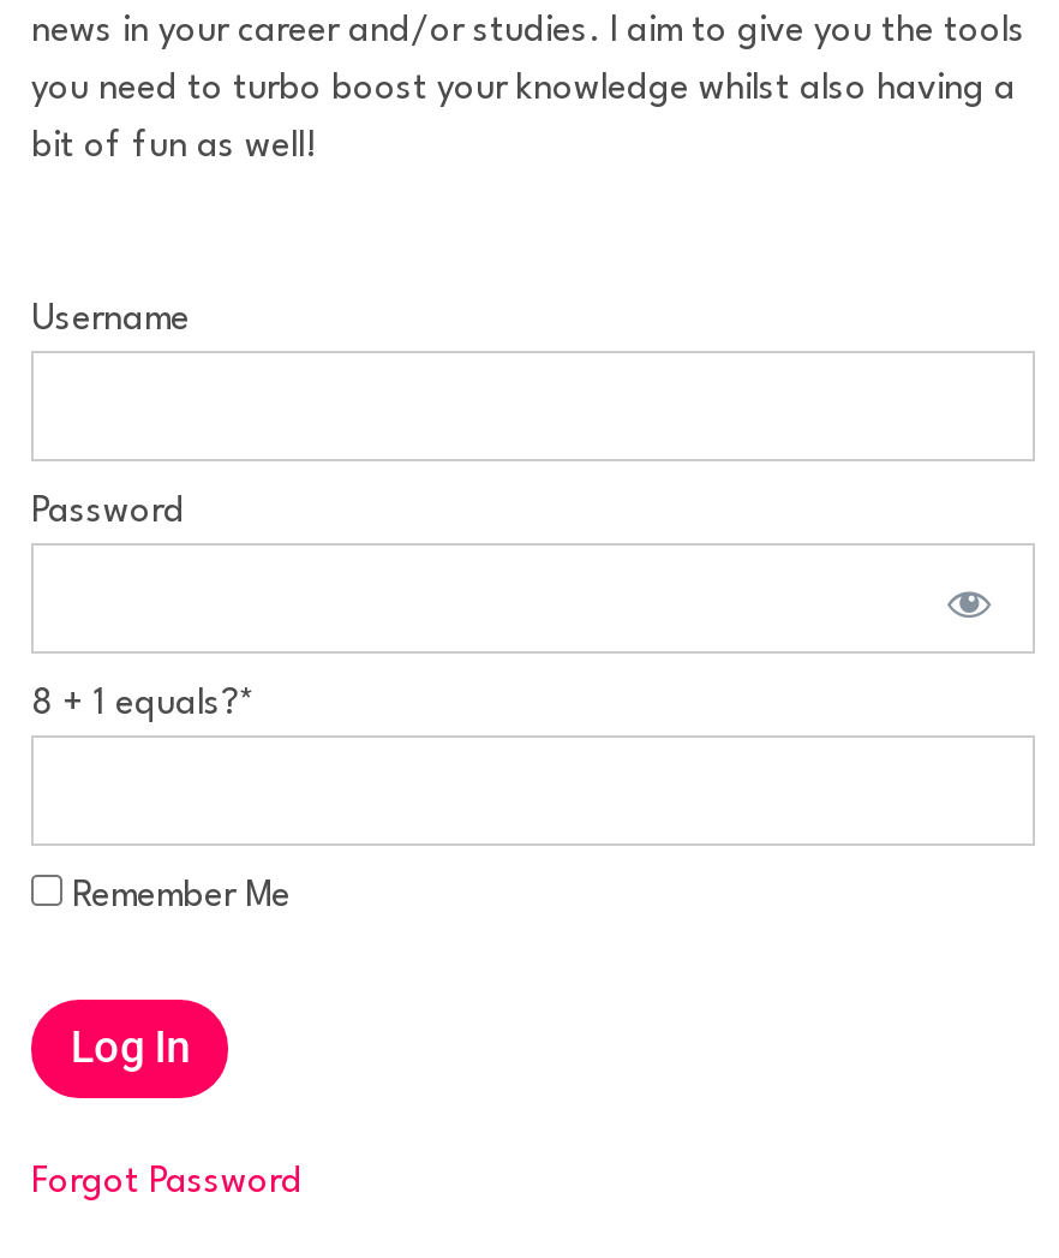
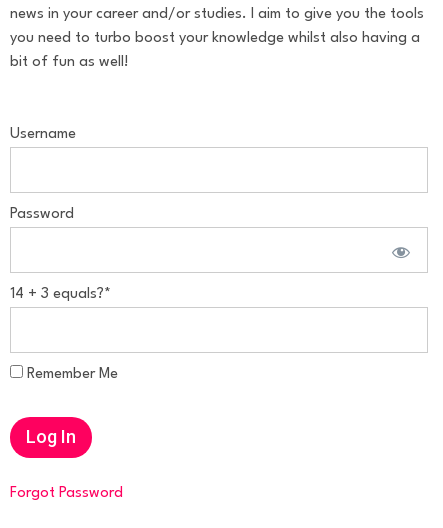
- 8 + 1 equals?*
+ 14 + 3 equals?*
